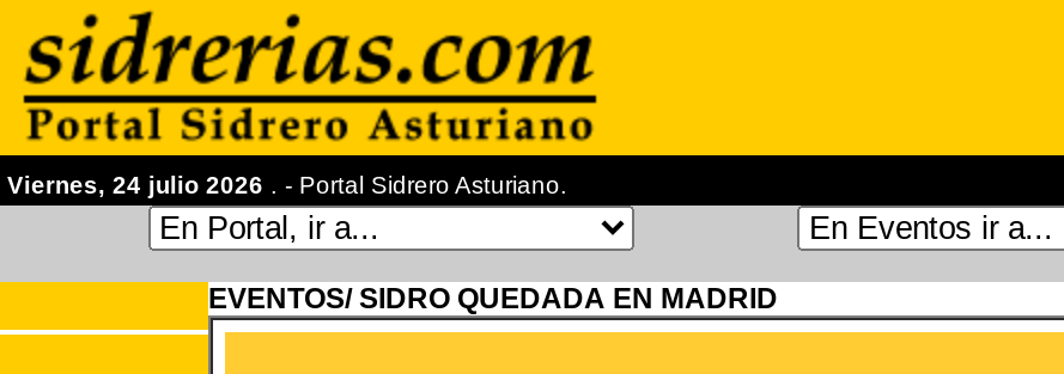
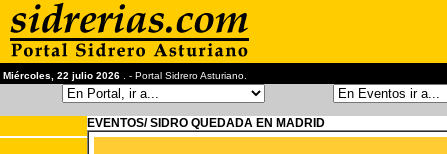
- Viernes, 24 julio 2026. - Portal Sidrero Asturiano.
+ Miércoles, 22 julio 2026. - Portal Sidrero Asturiano.
